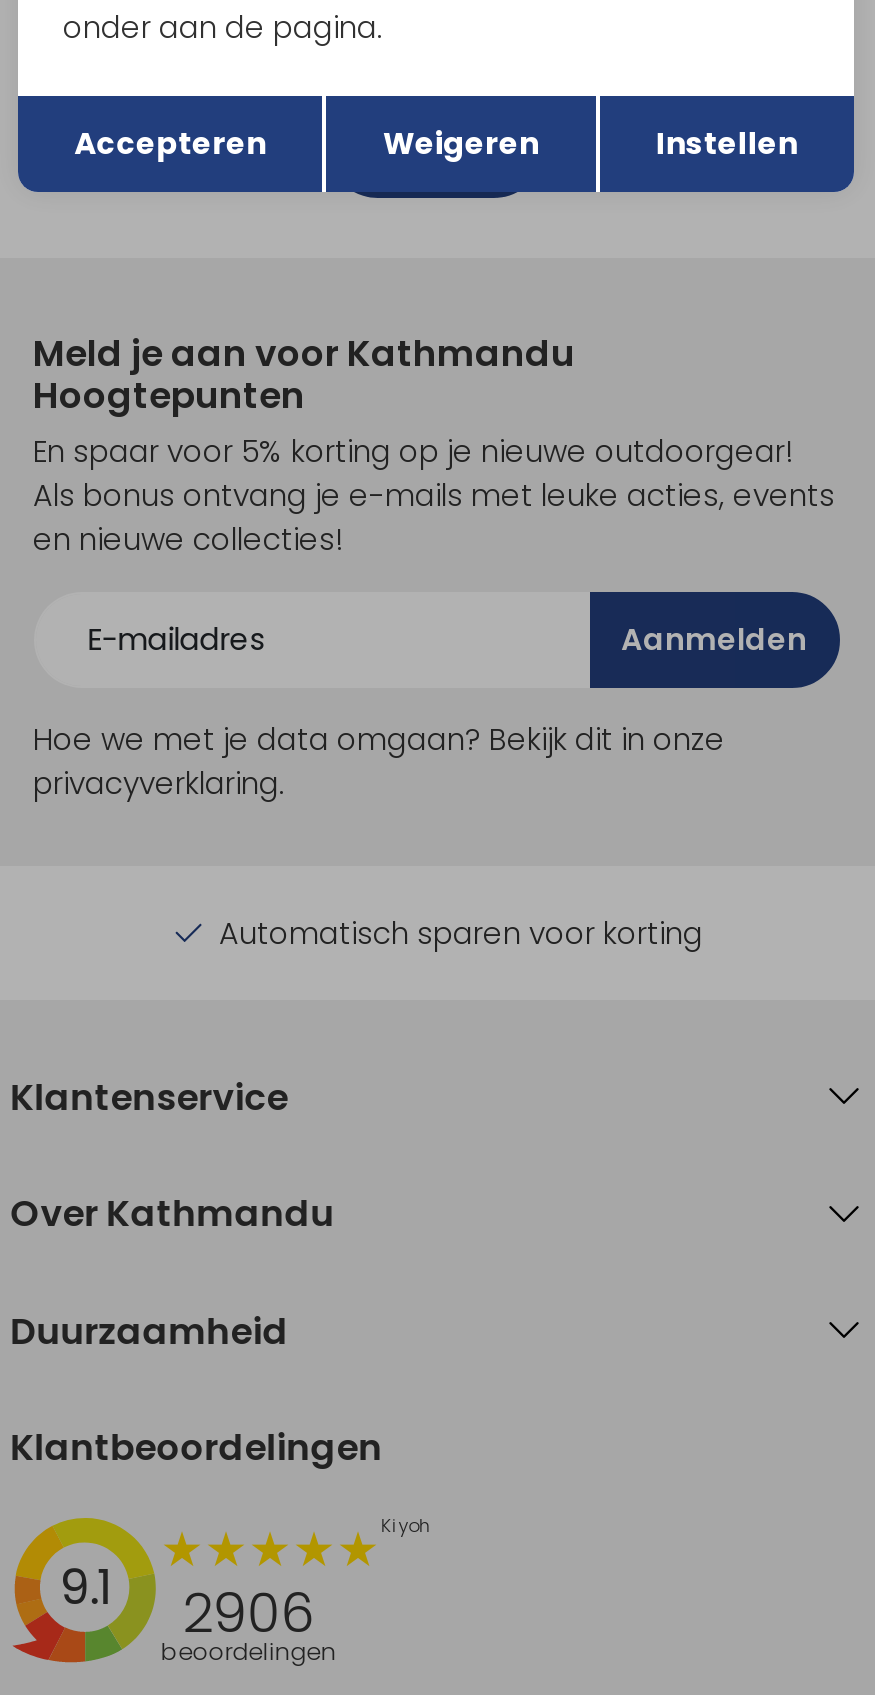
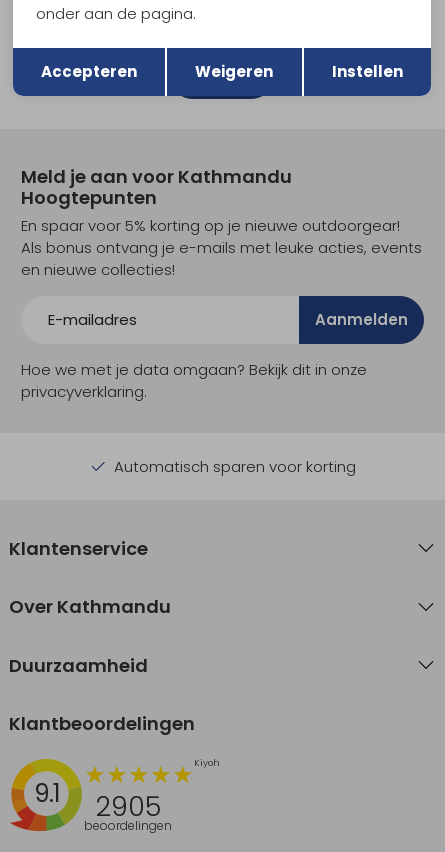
- 9.1 2906
+ 9.1 2905
